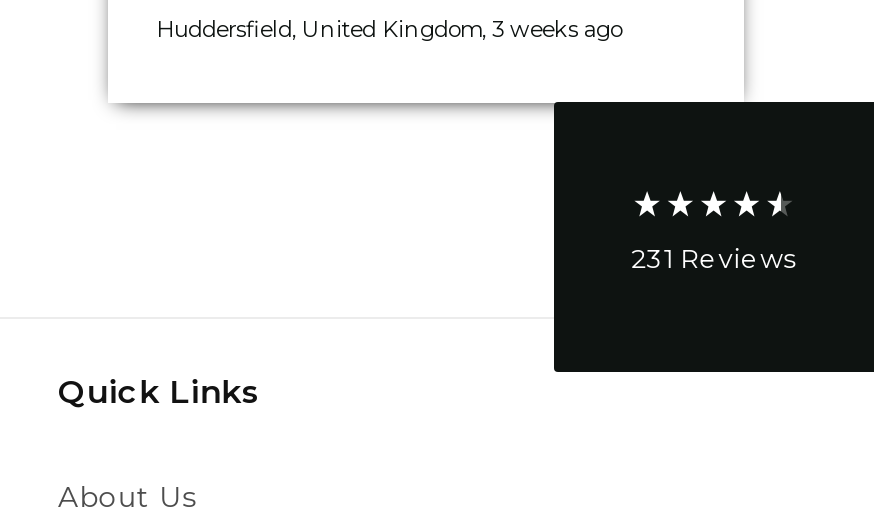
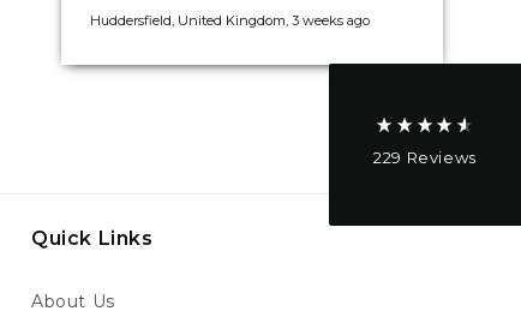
- 231 Reviews
+ 229 Reviews
